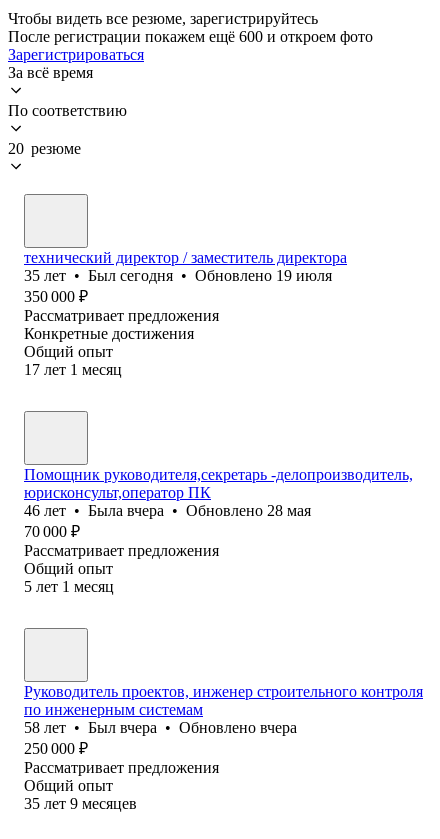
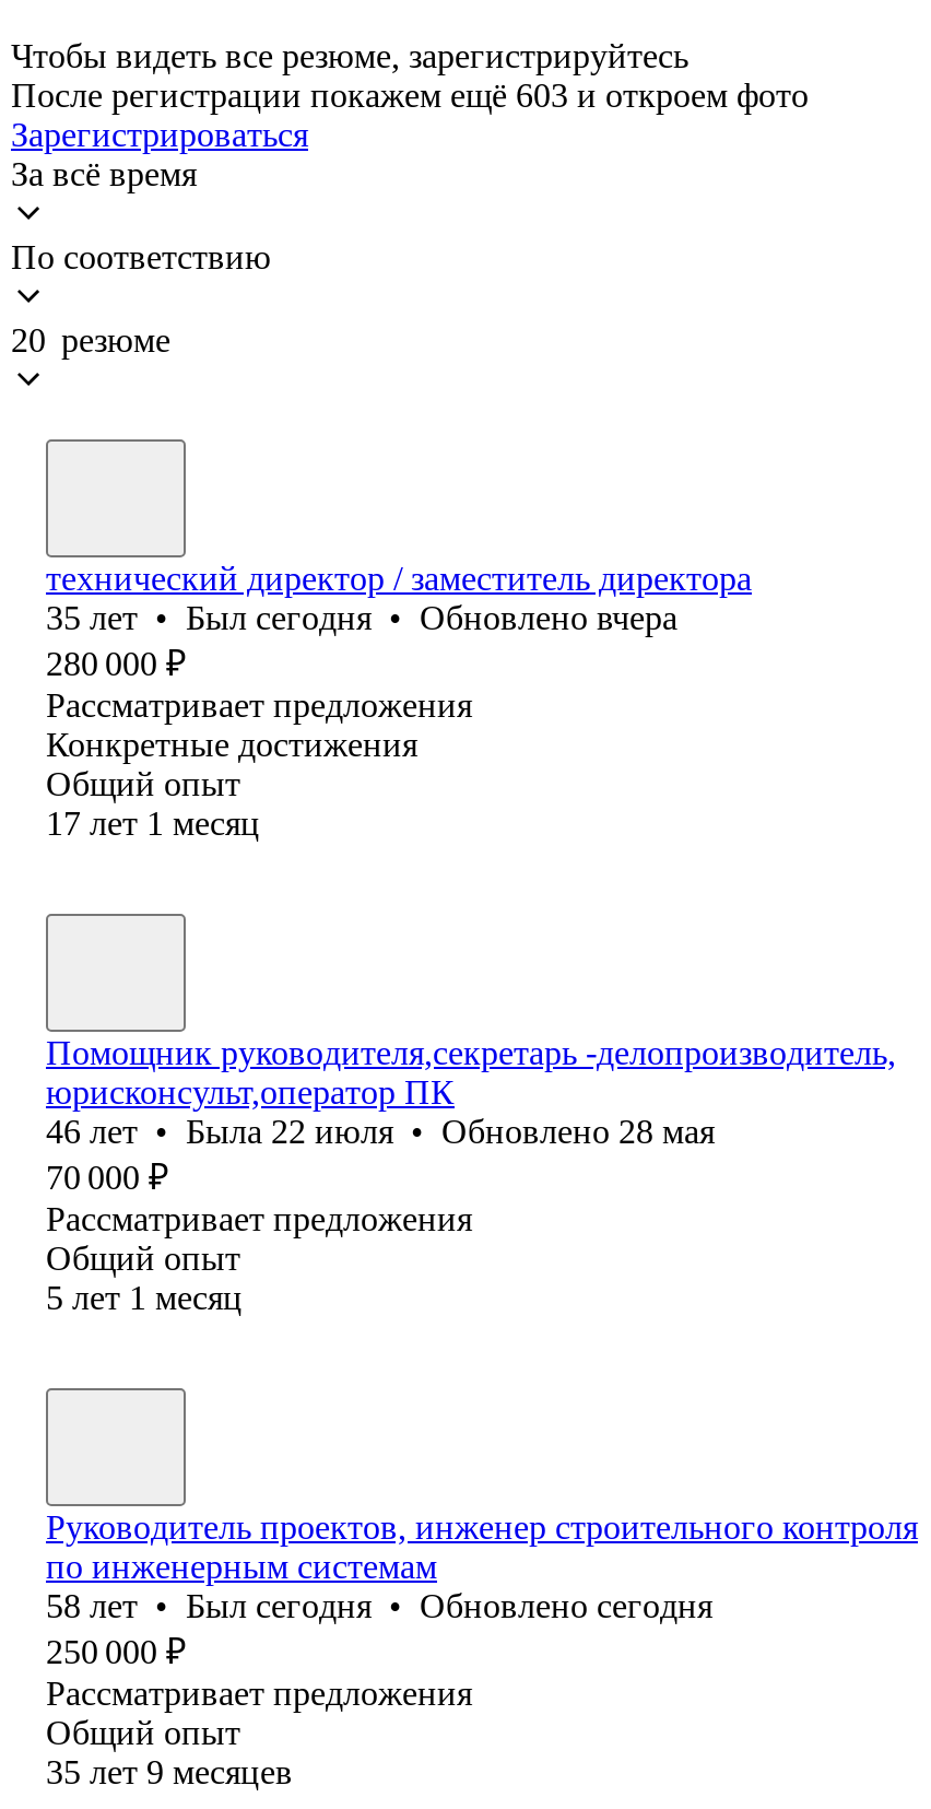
- После регистрации покажем ещё 600 и откроем фото
+ После регистрации покажем ещё 603 и откроем фото

- 35 лет • Был сегодня • Обновлено 19 июля
- 350 000 ₽
+ 35 лет • Был сегодня • Обновлено вчера
+ 280 000 ₽

- 46 лет • Была вчера • Обновлено 28 мая
+ 46 лет • Была 22 июля • Обновлено 28 мая

- 58 лет • Был вчера • Обновлено вчера
+ 58 лет • Был сегодня • Обновлено сегодня
